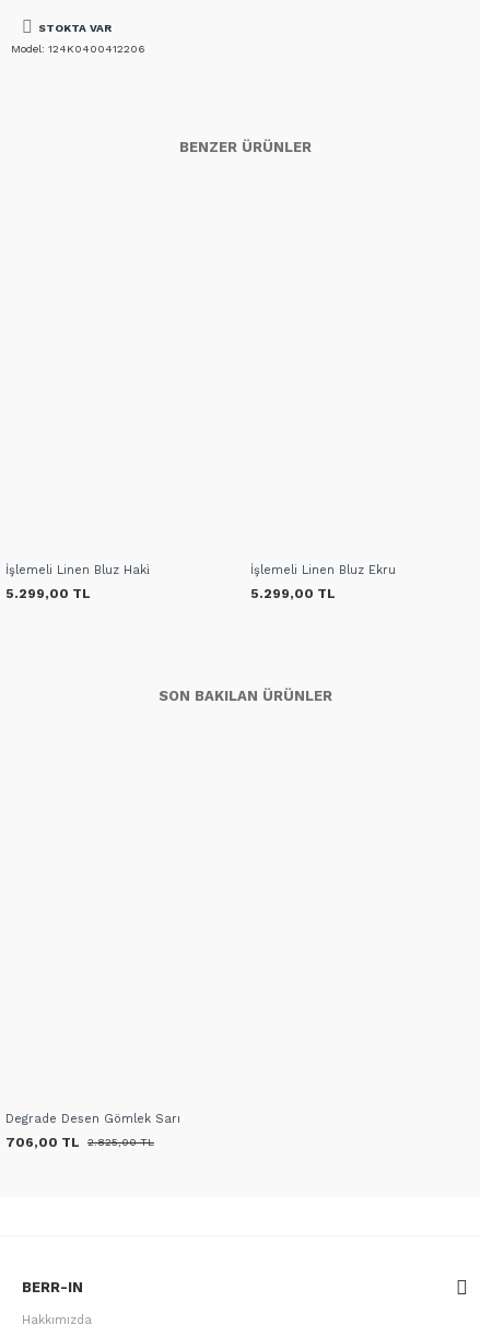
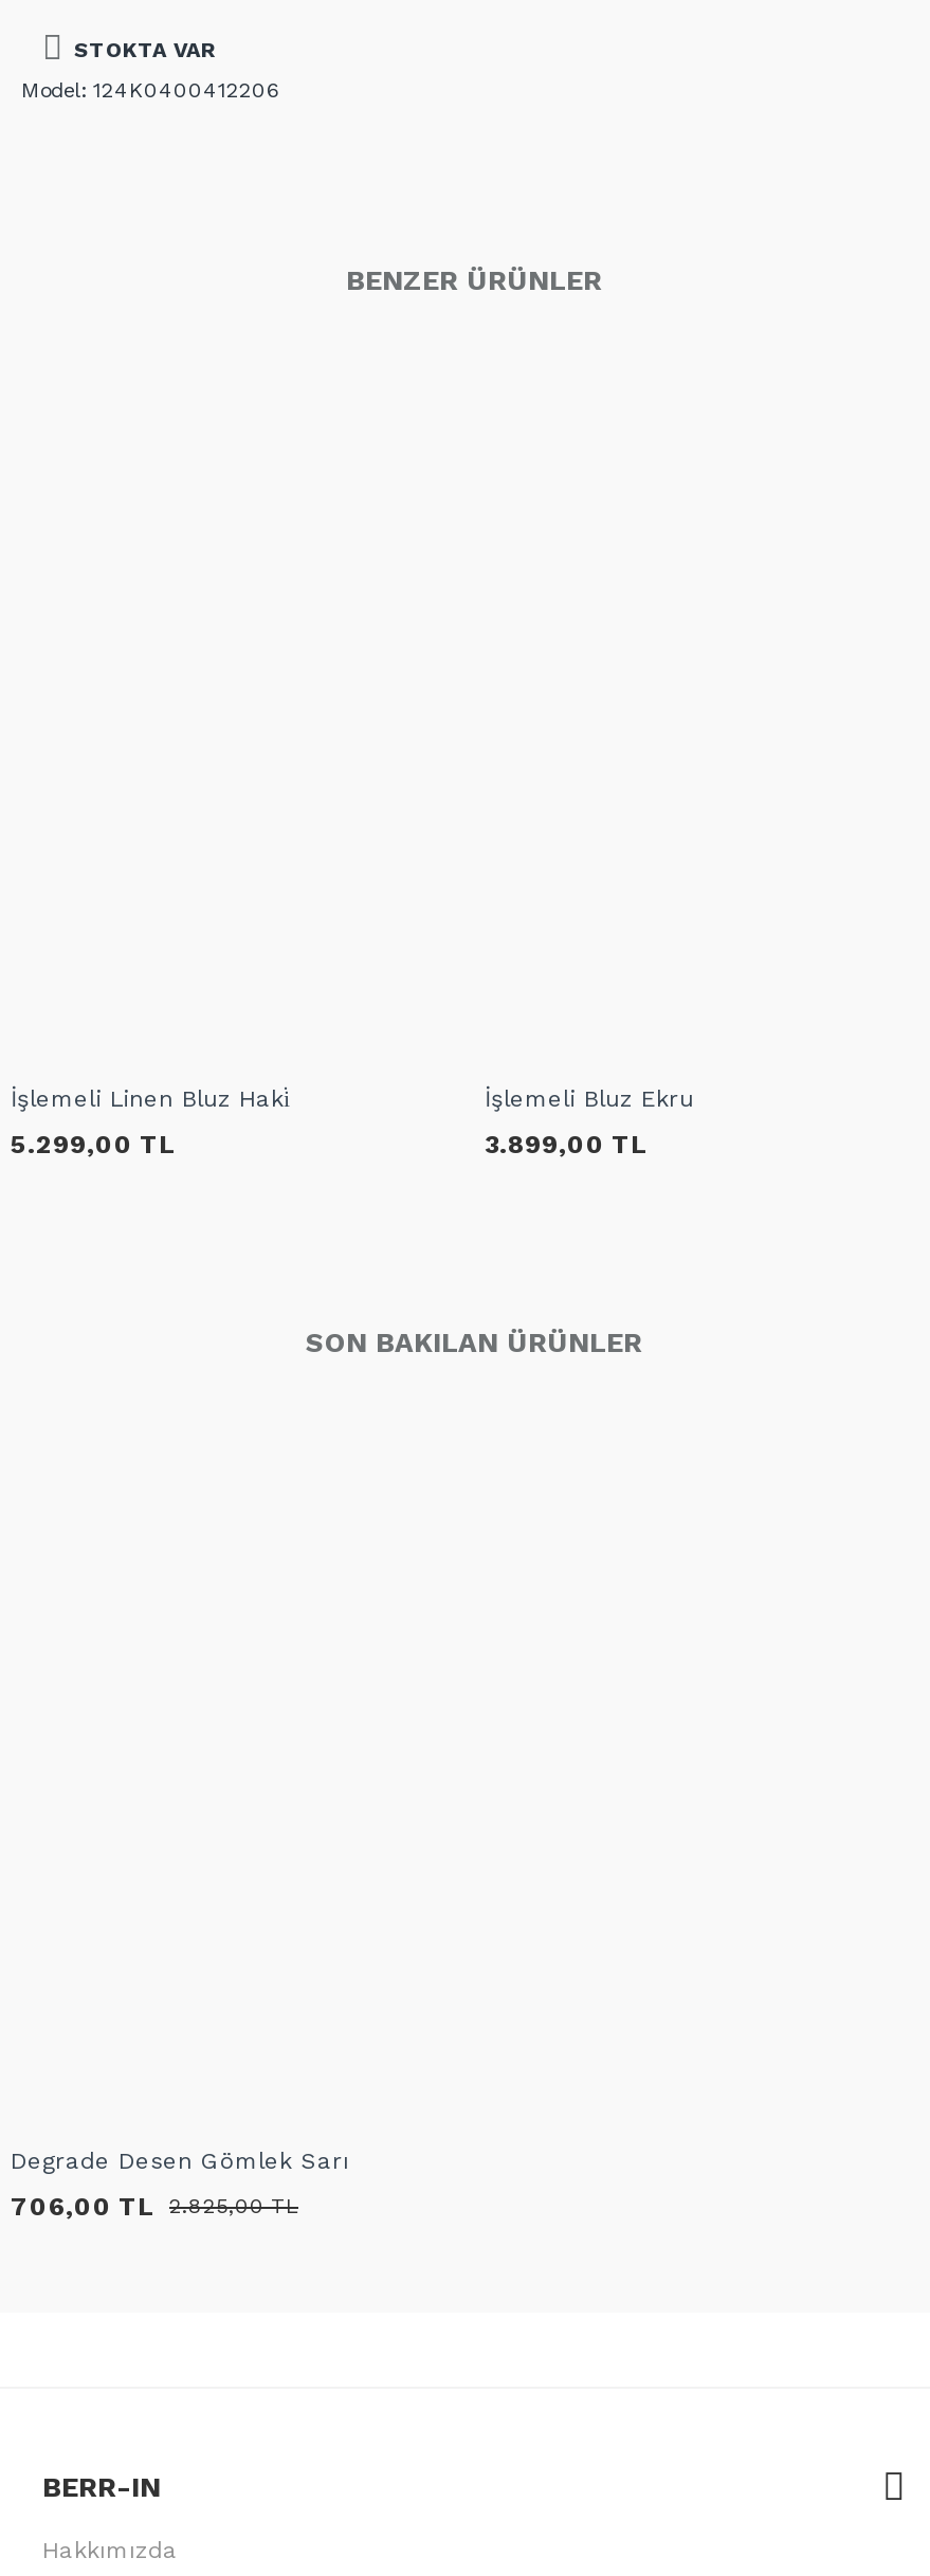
- İşlemeli Linen Bluz Ekru
+ İşlemeli Bluz Ekru

- 5.299,00 TL
+ 3.899,00 TL
